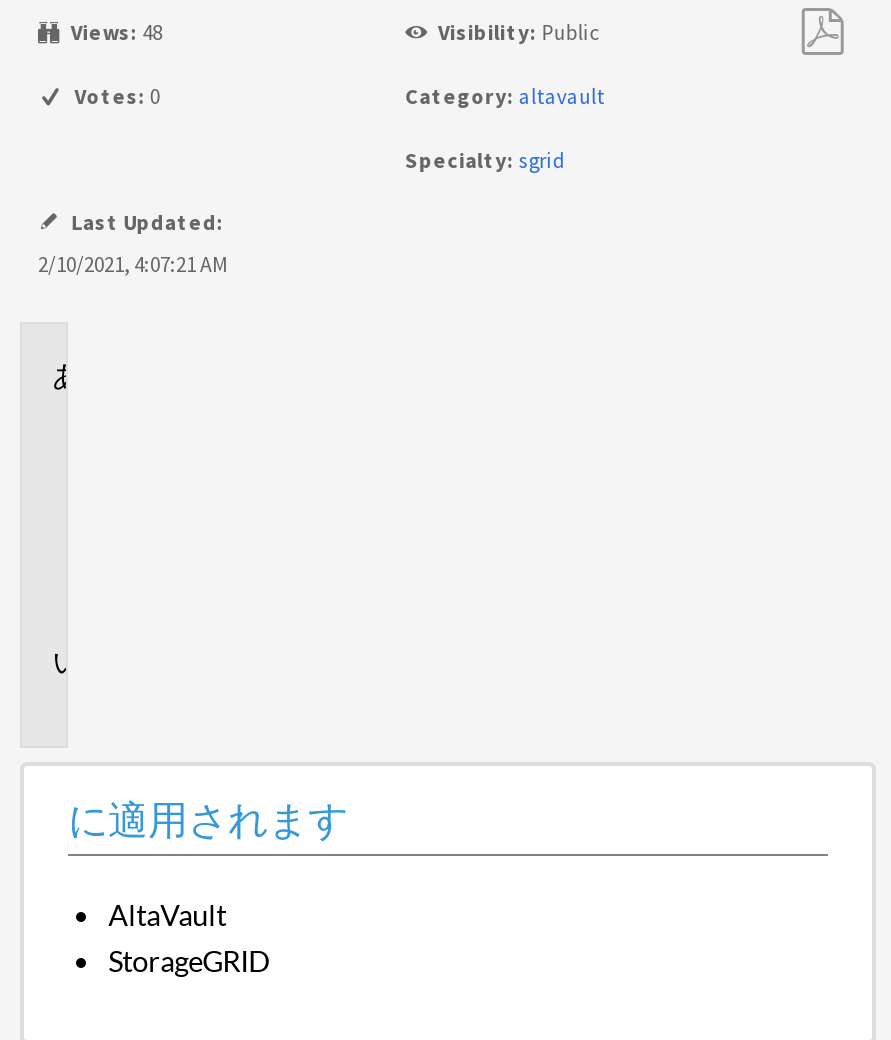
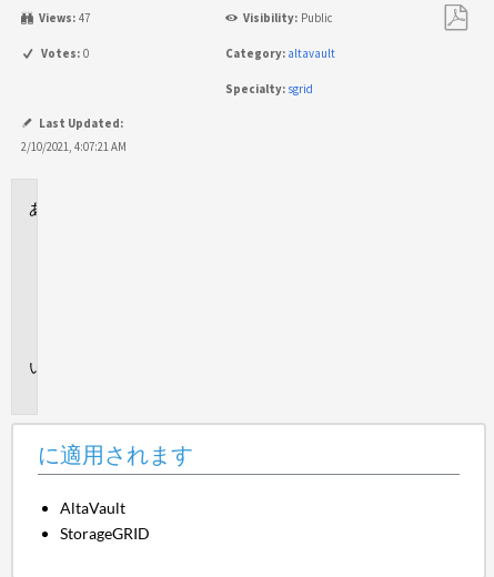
- Views: 48
+ Views: 47
